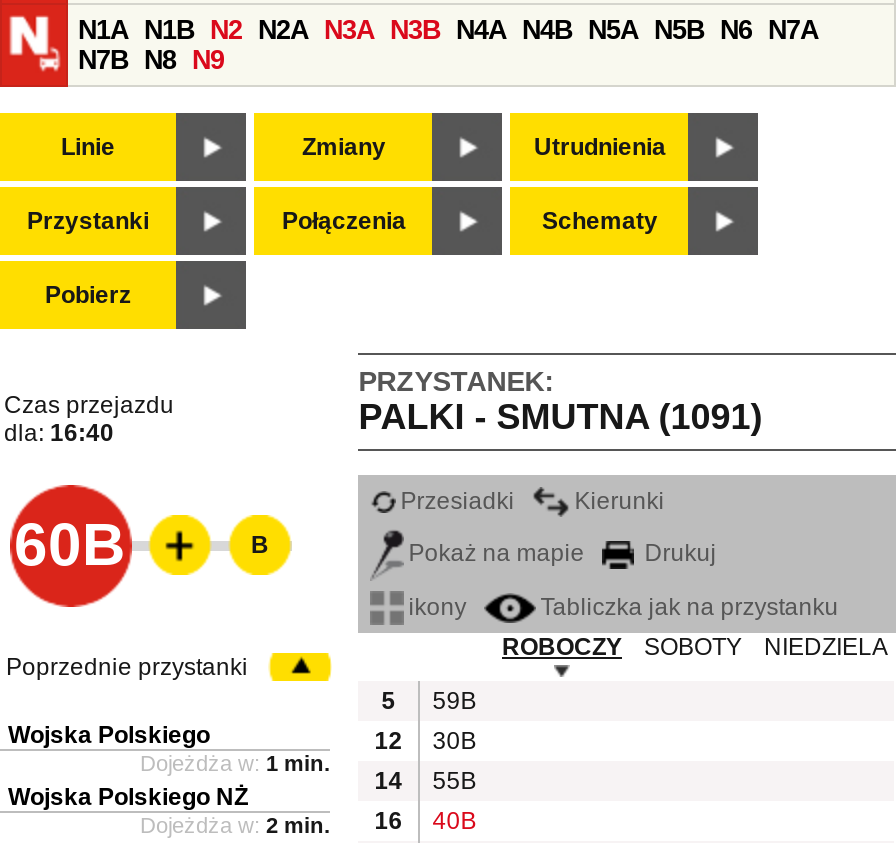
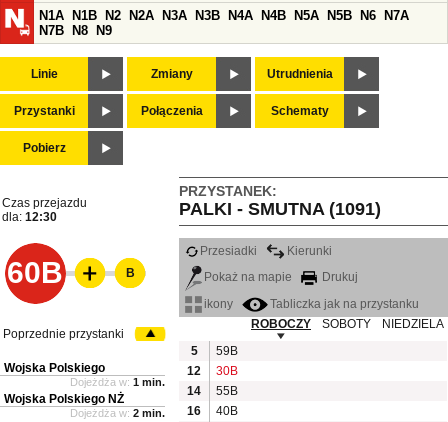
- dla: 16:40
+ dla: 12:30
